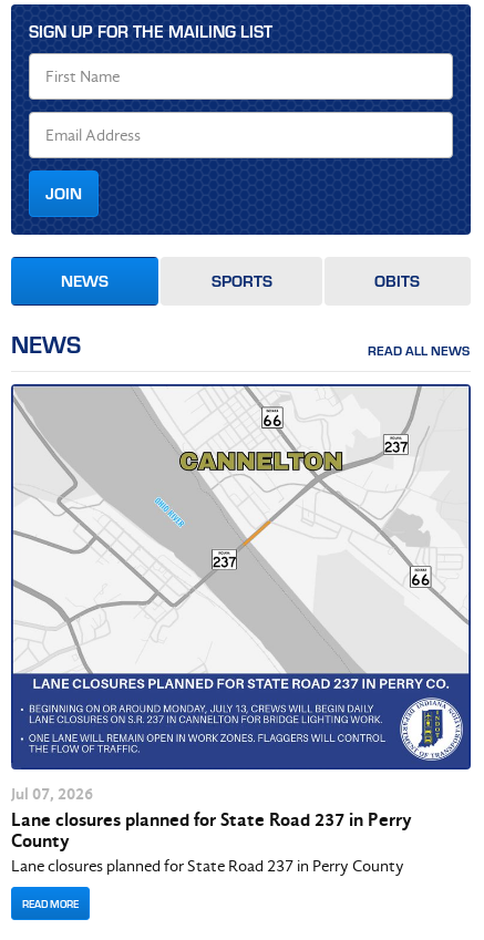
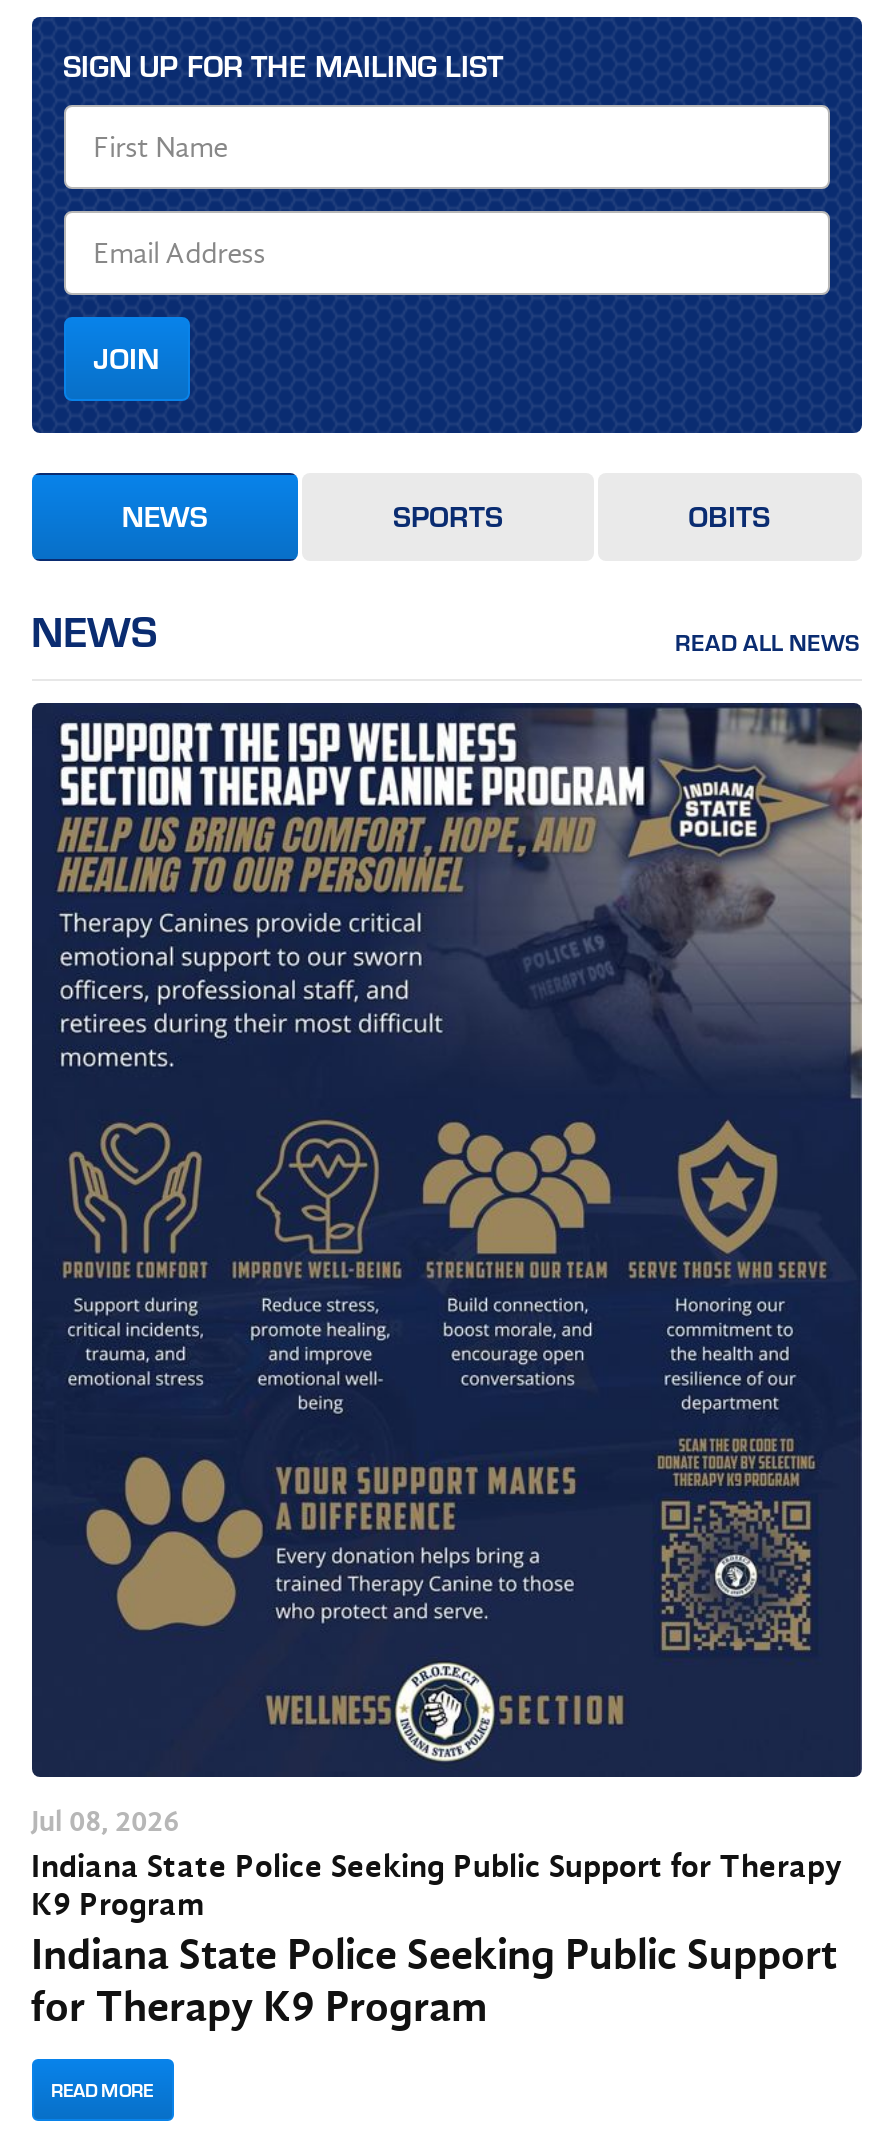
- [image]
- Jul 07, 2026
- Lane closures planned for State Road 237 in Perry
- County
- Lane closures planned for State Road 237 in Perry County
+ [image]
+ Jul 08, 2026
+ Indiana State Police Seeking Public Support for Therapy
+ K9 Program
+ Indiana State Police Seeking Public Support
+ for Therapy K9 Program
